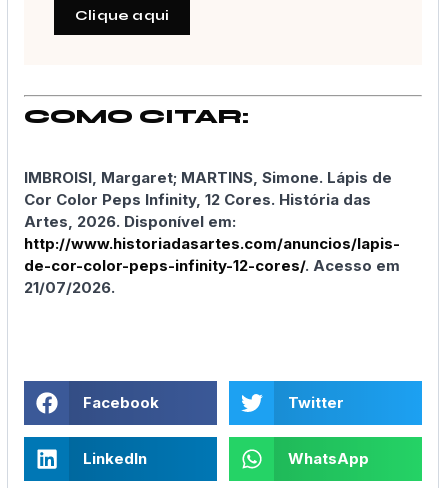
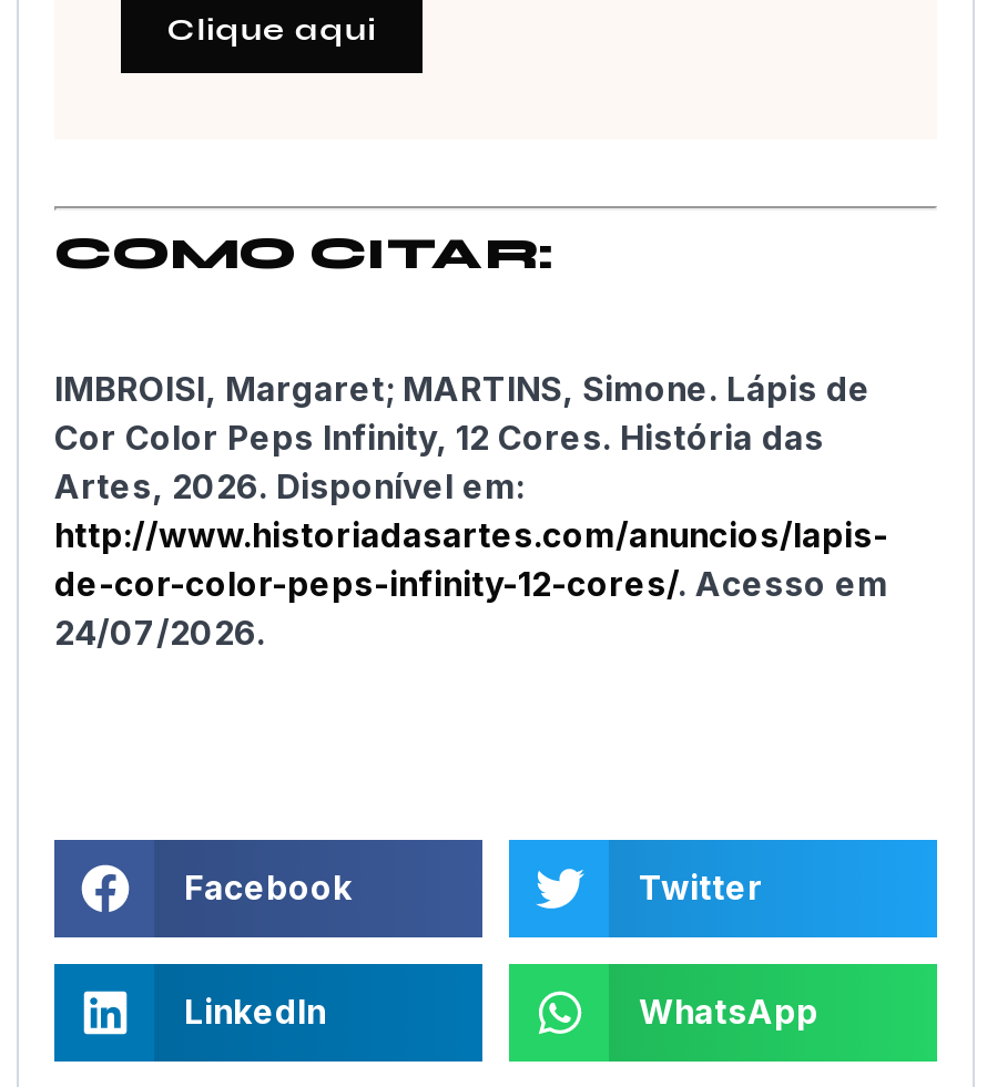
- 21/07/2026.
+ 24/07/2026.
